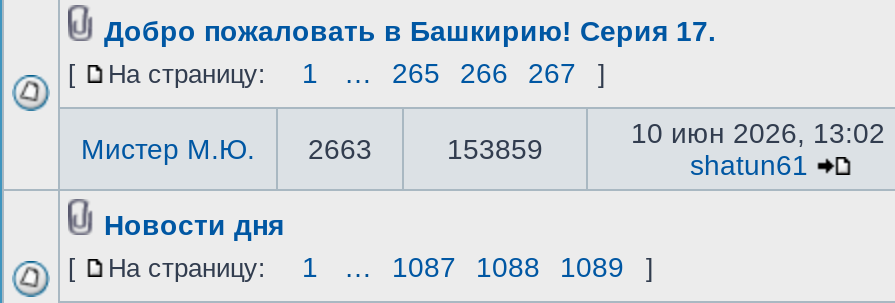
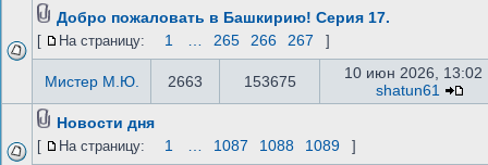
- 153859
+ 153675
